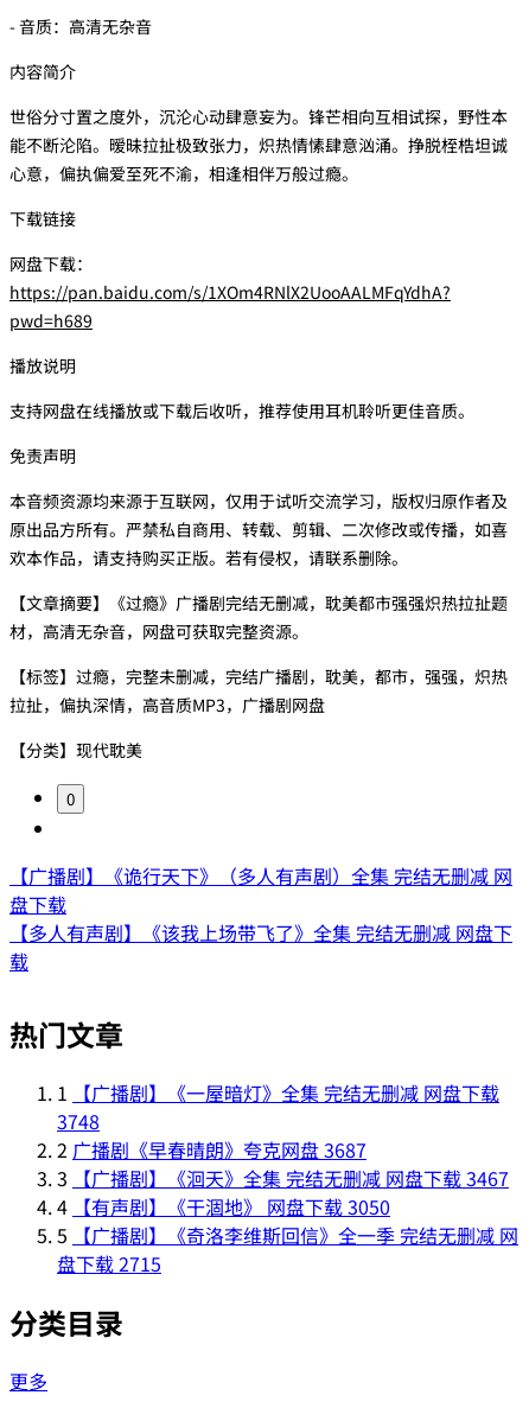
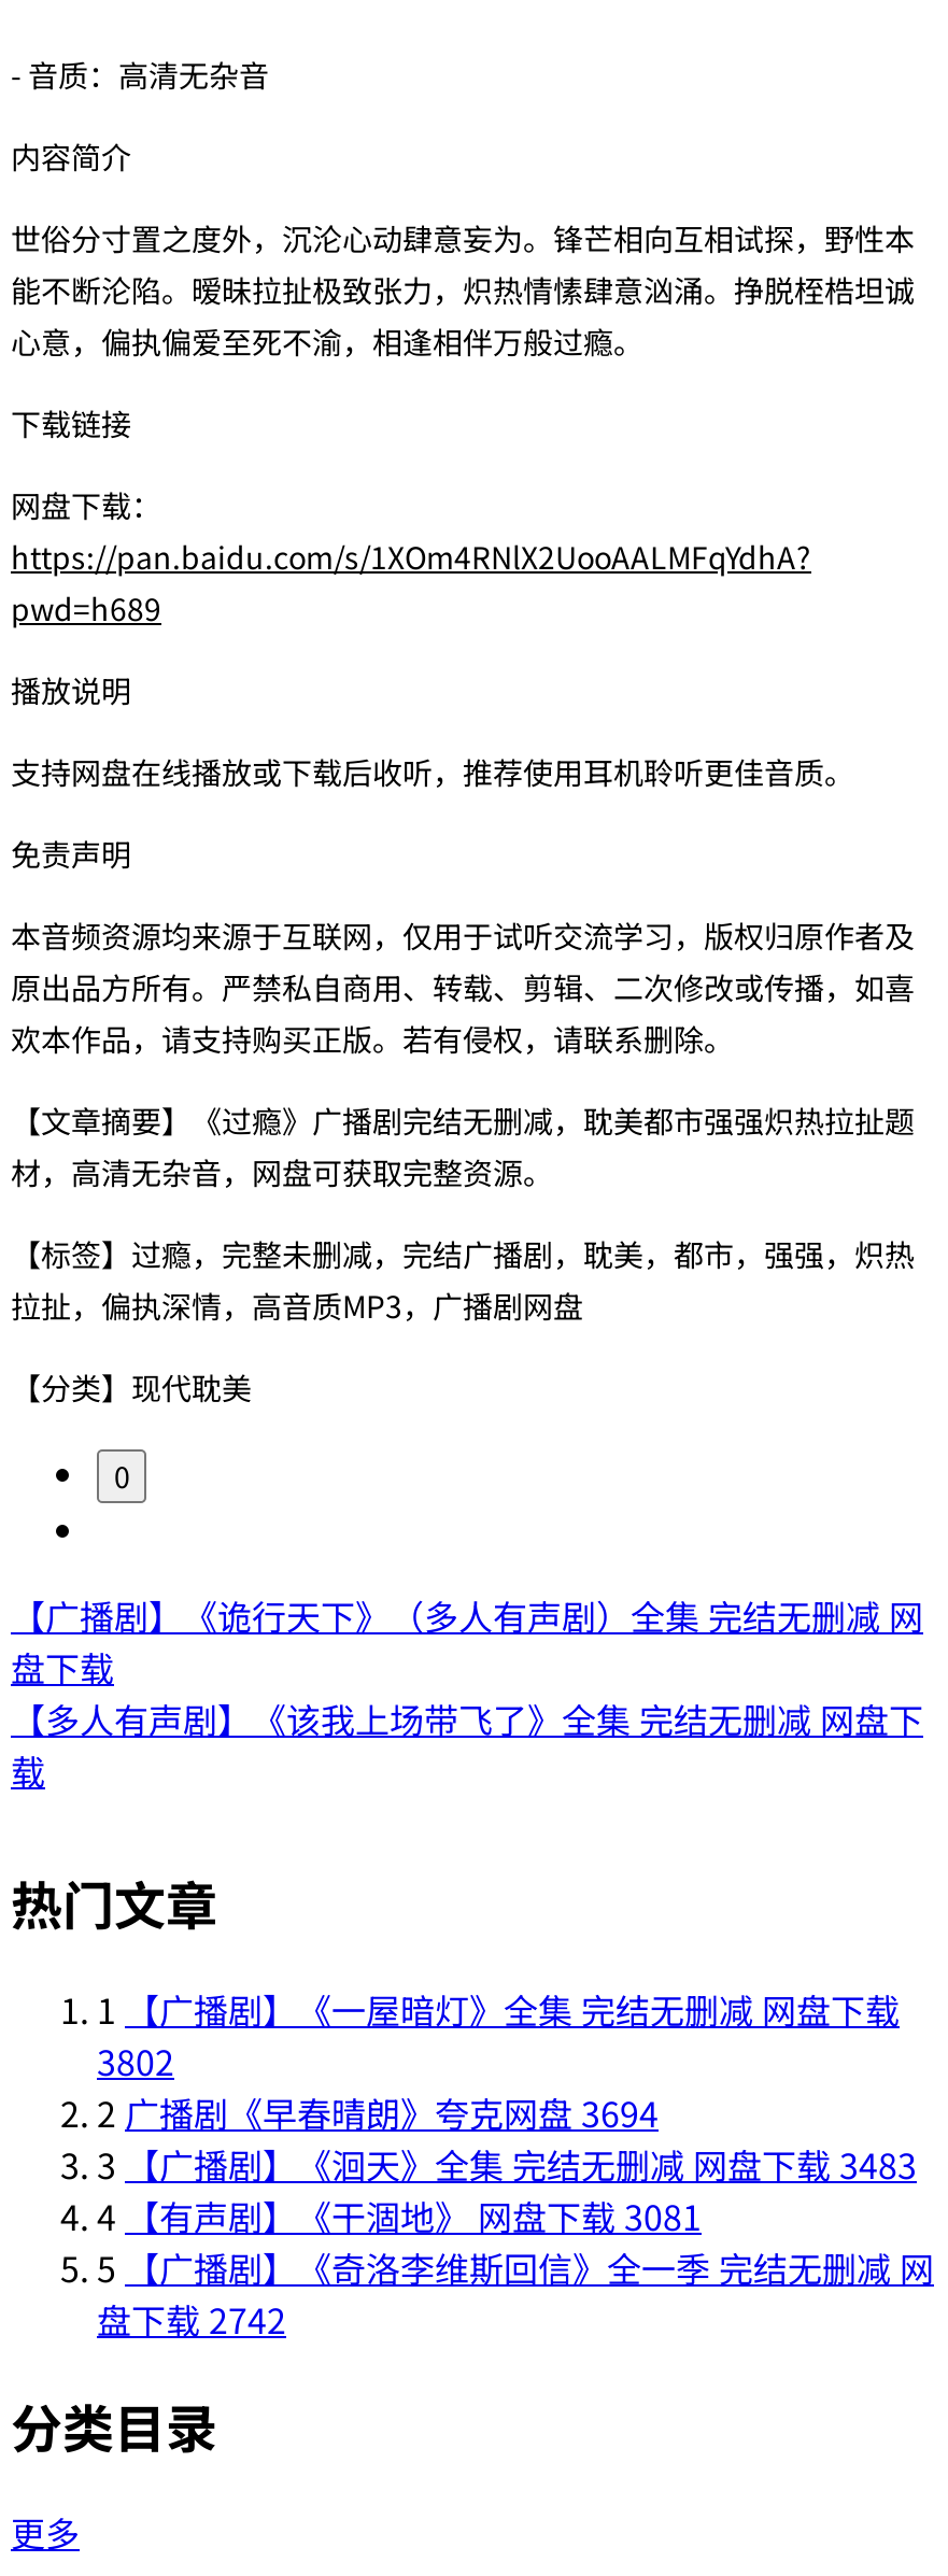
- 3748
+ 3802

- 2 广播剧《早春晴朗》夸克网盘 3687
+ 2 广播剧《早春晴朗》夸克网盘 3694

- 3 【广播剧】《洄天》全集 完结无删减 网盘下载 3467
+ 3 【广播剧】《洄天》全集 完结无删减 网盘下载 3483

- 4 【有声剧】《干涸地》 网盘下载 3050
+ 4 【有声剧】《干涸地》 网盘下载 3081

- 盘下载 2715
+ 盘下载 2742
